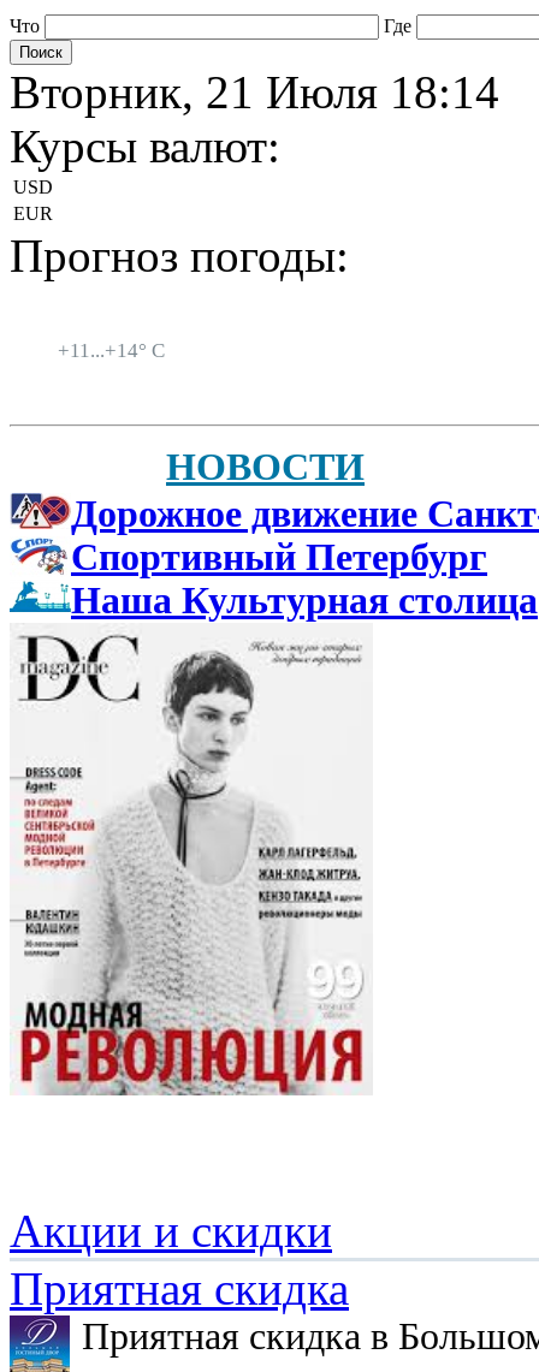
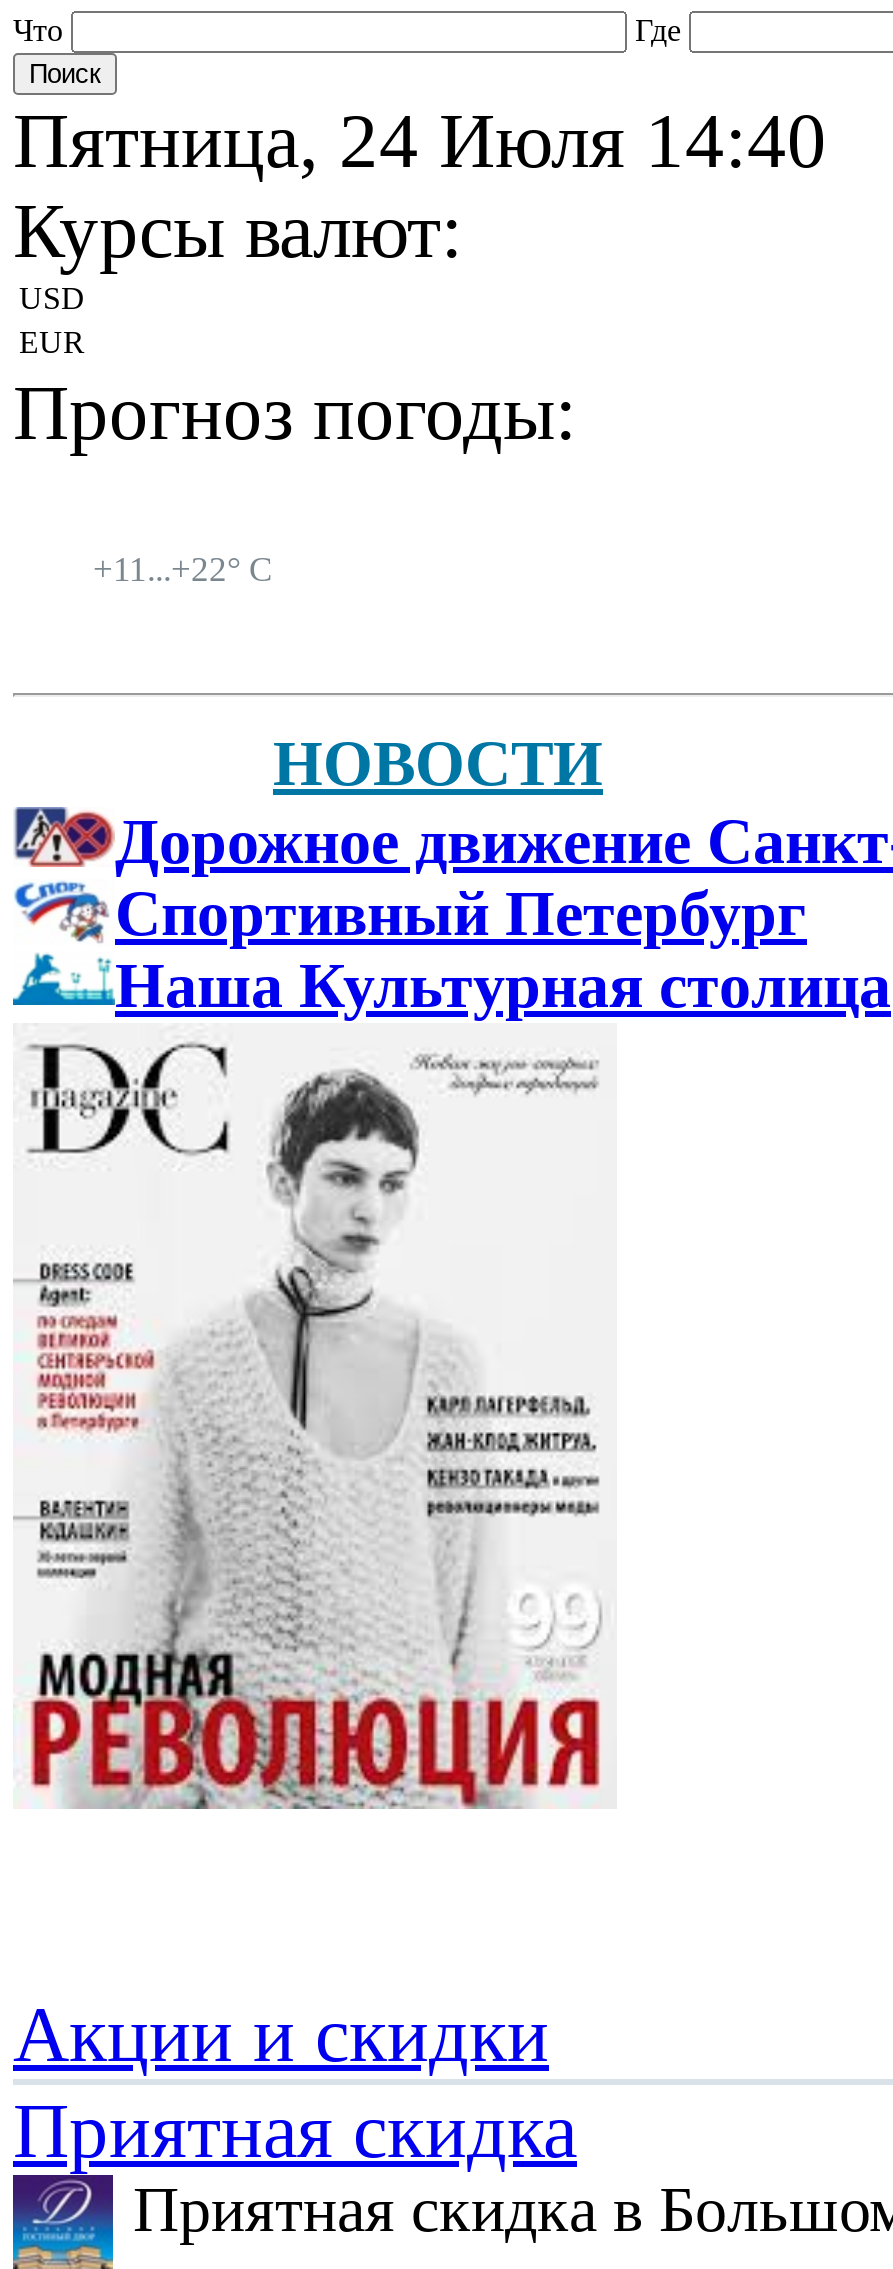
- Вторник, 21 Июля 18:14
+ Пятница, 24 Июля 14:40

- +11...+14° C
+ +11...+22° C
